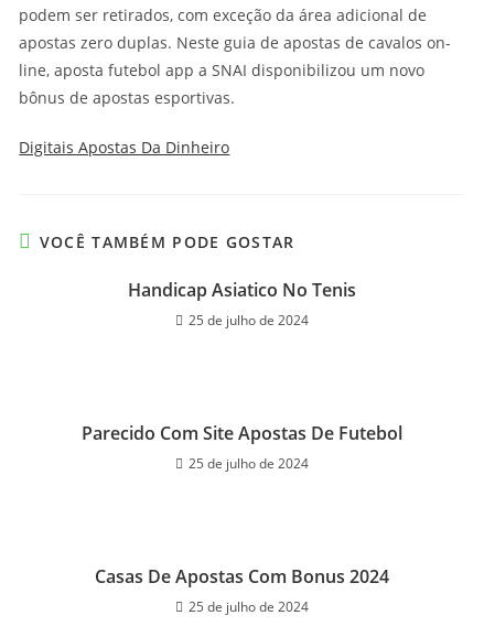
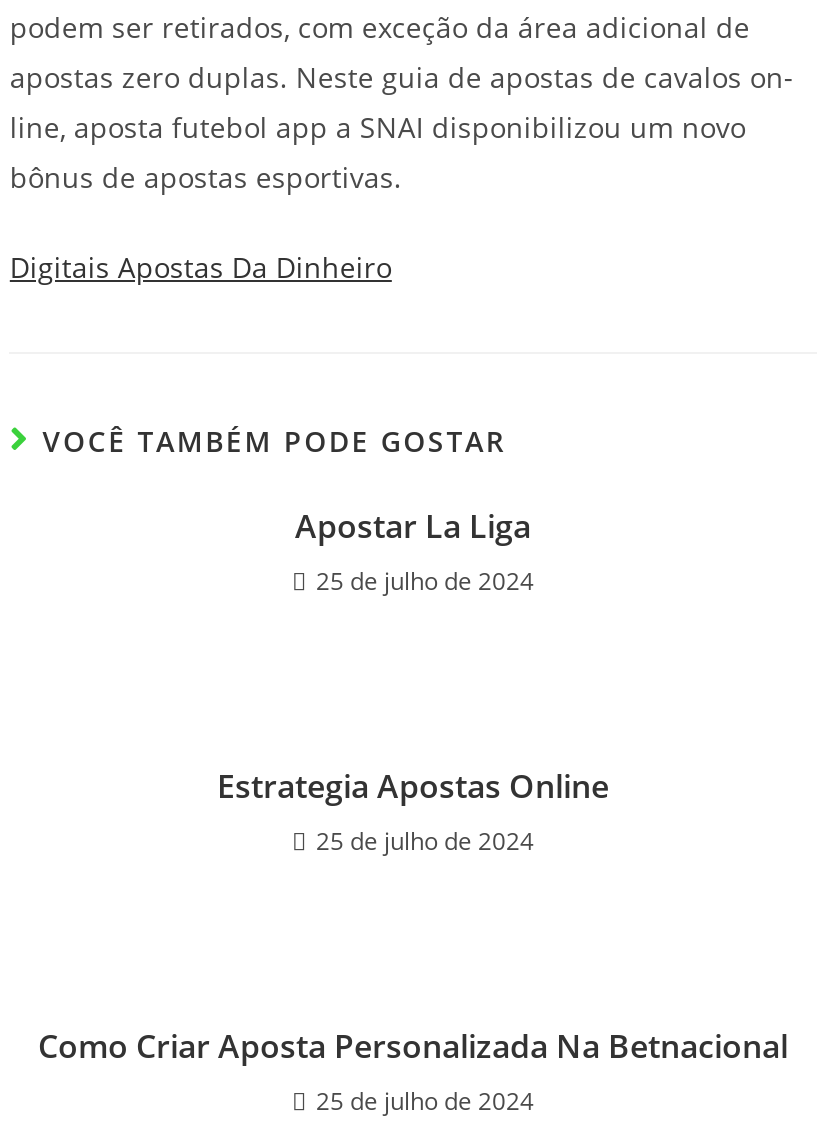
- Handicap Asiatico No Tenis
+ Apostar La Liga

- Parecido Com Site Apostas De Futebol
+ Estrategia Apostas Online

- Casas De Apostas Com Bonus 2024
+ Como Criar Aposta Personalizada Na Betnacional
